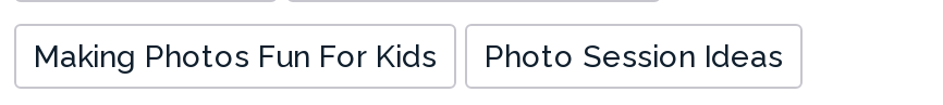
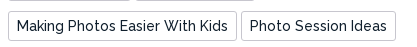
- Making Photos Fun For Kids
+ Making Photos Easier With Kids
